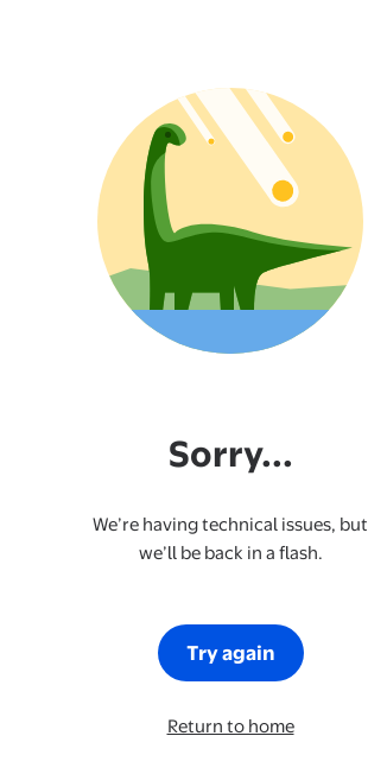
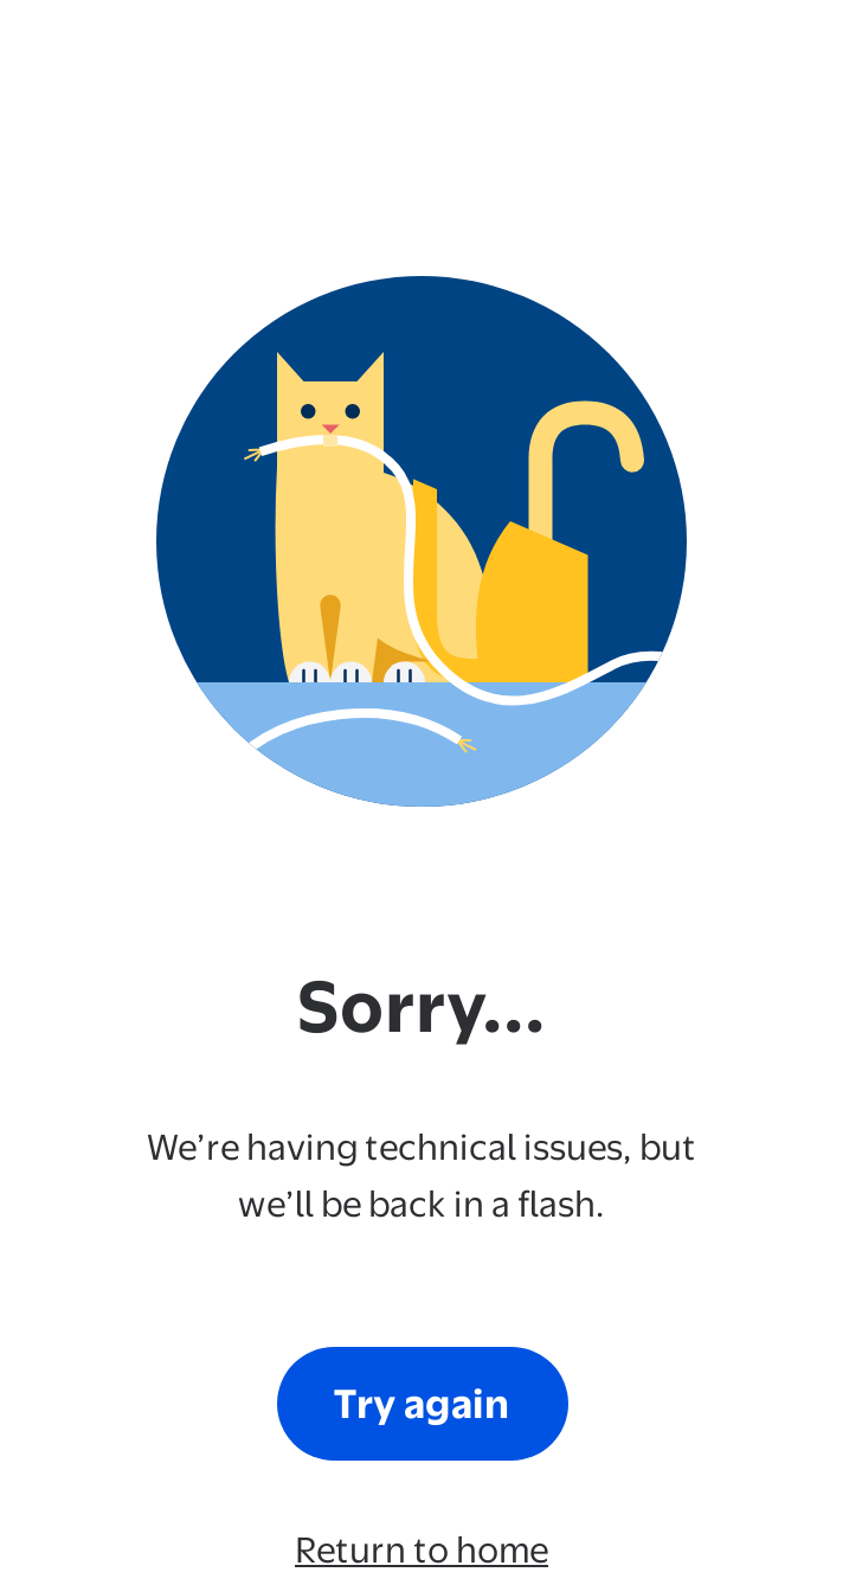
- [image]
+ [image]
